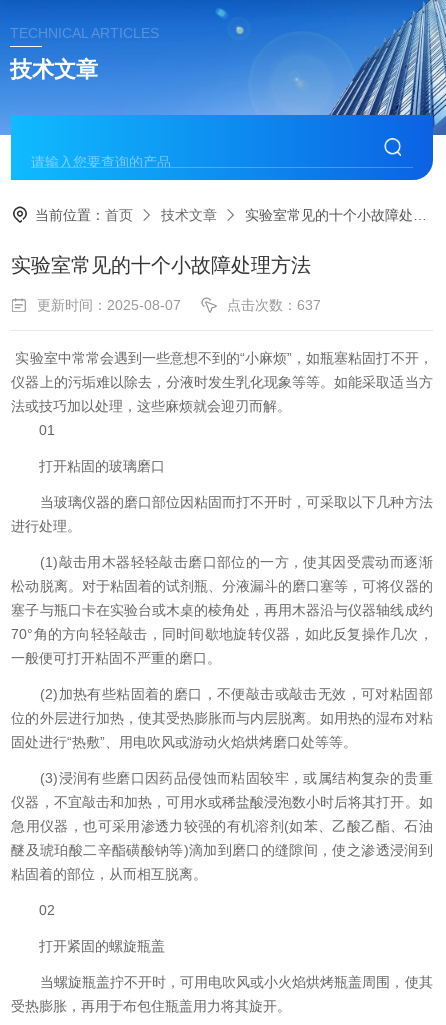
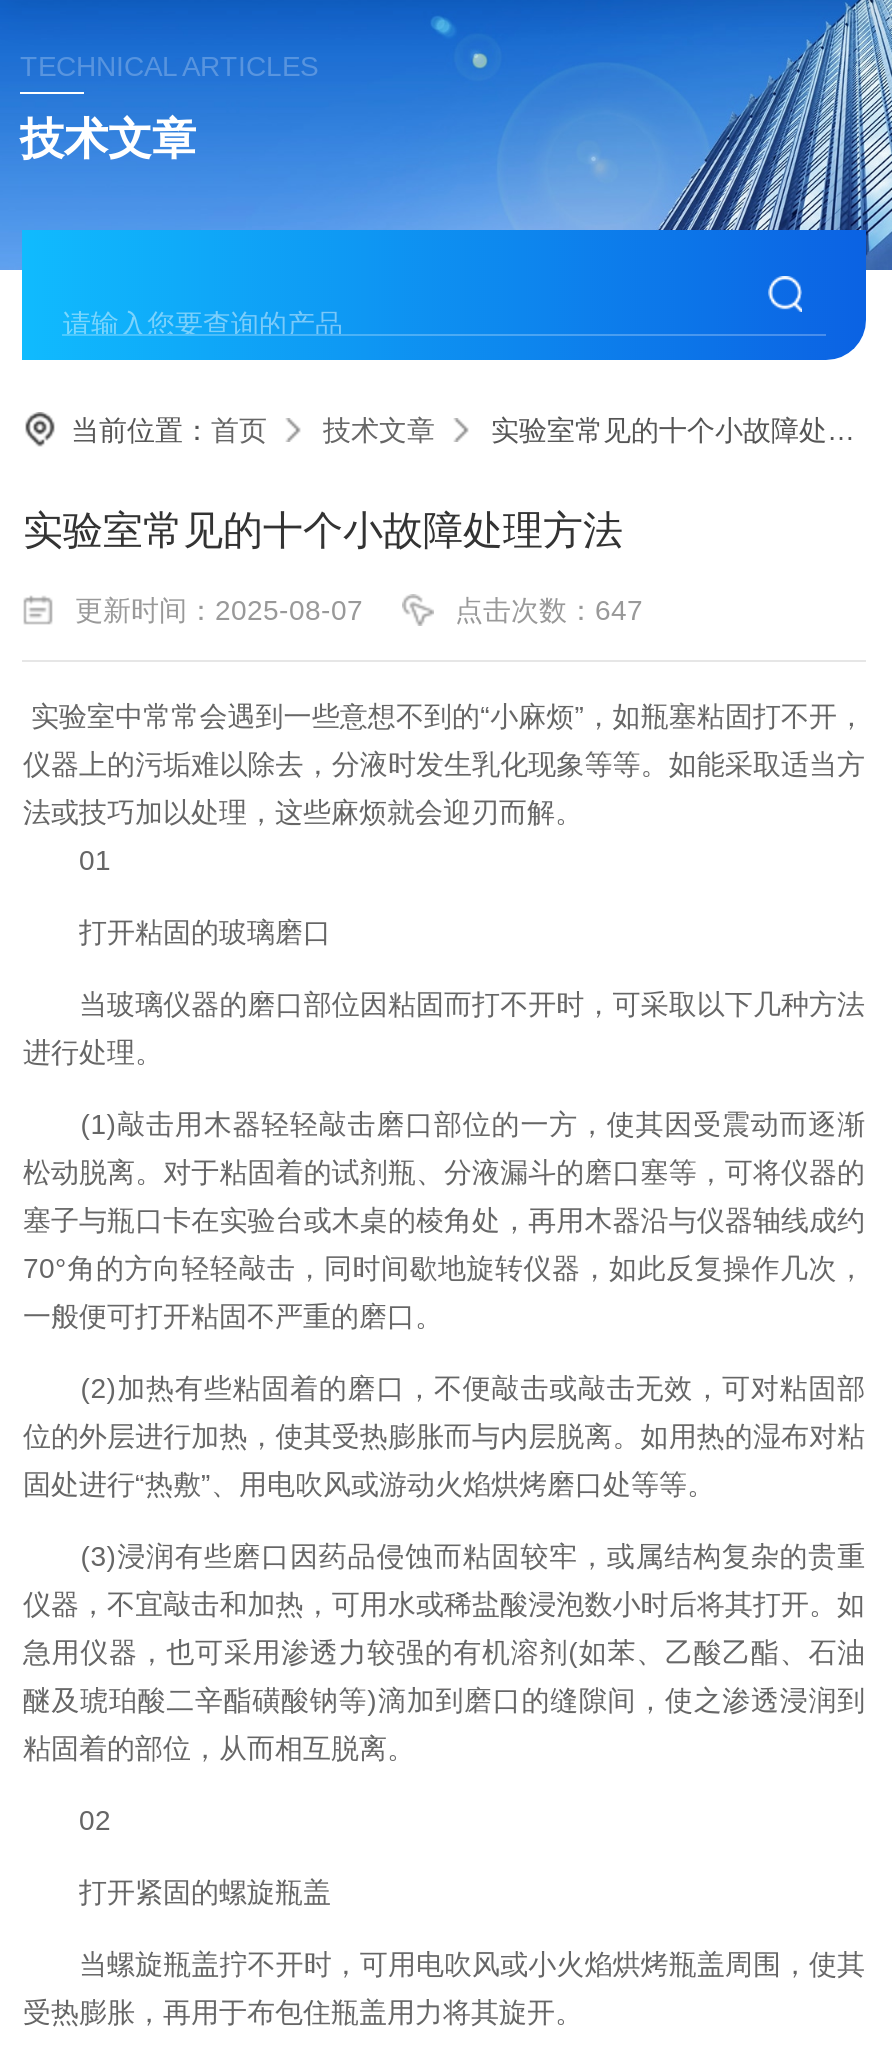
- 点击次数：637
+ 点击次数：647
